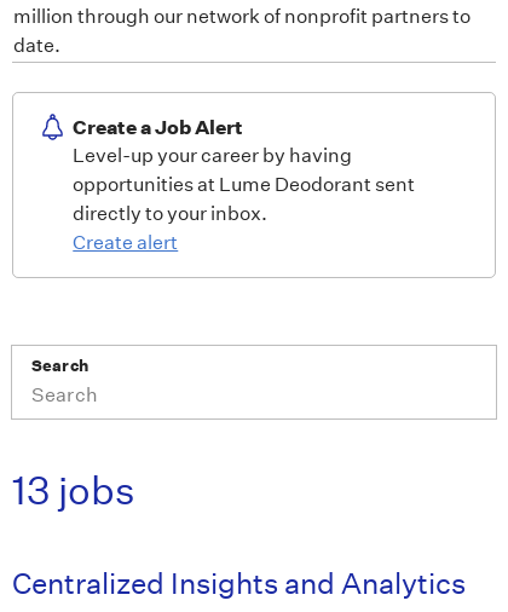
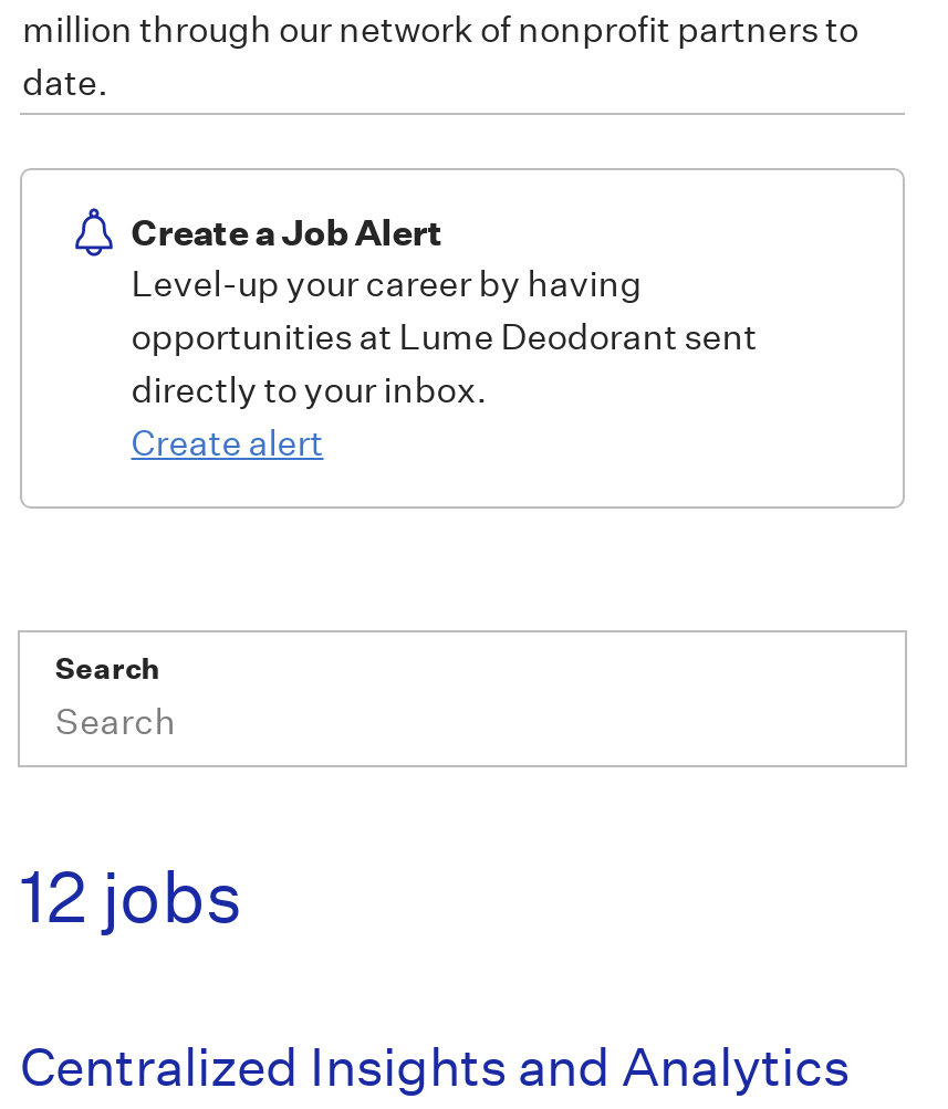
- 13 jobs
+ 12 jobs
